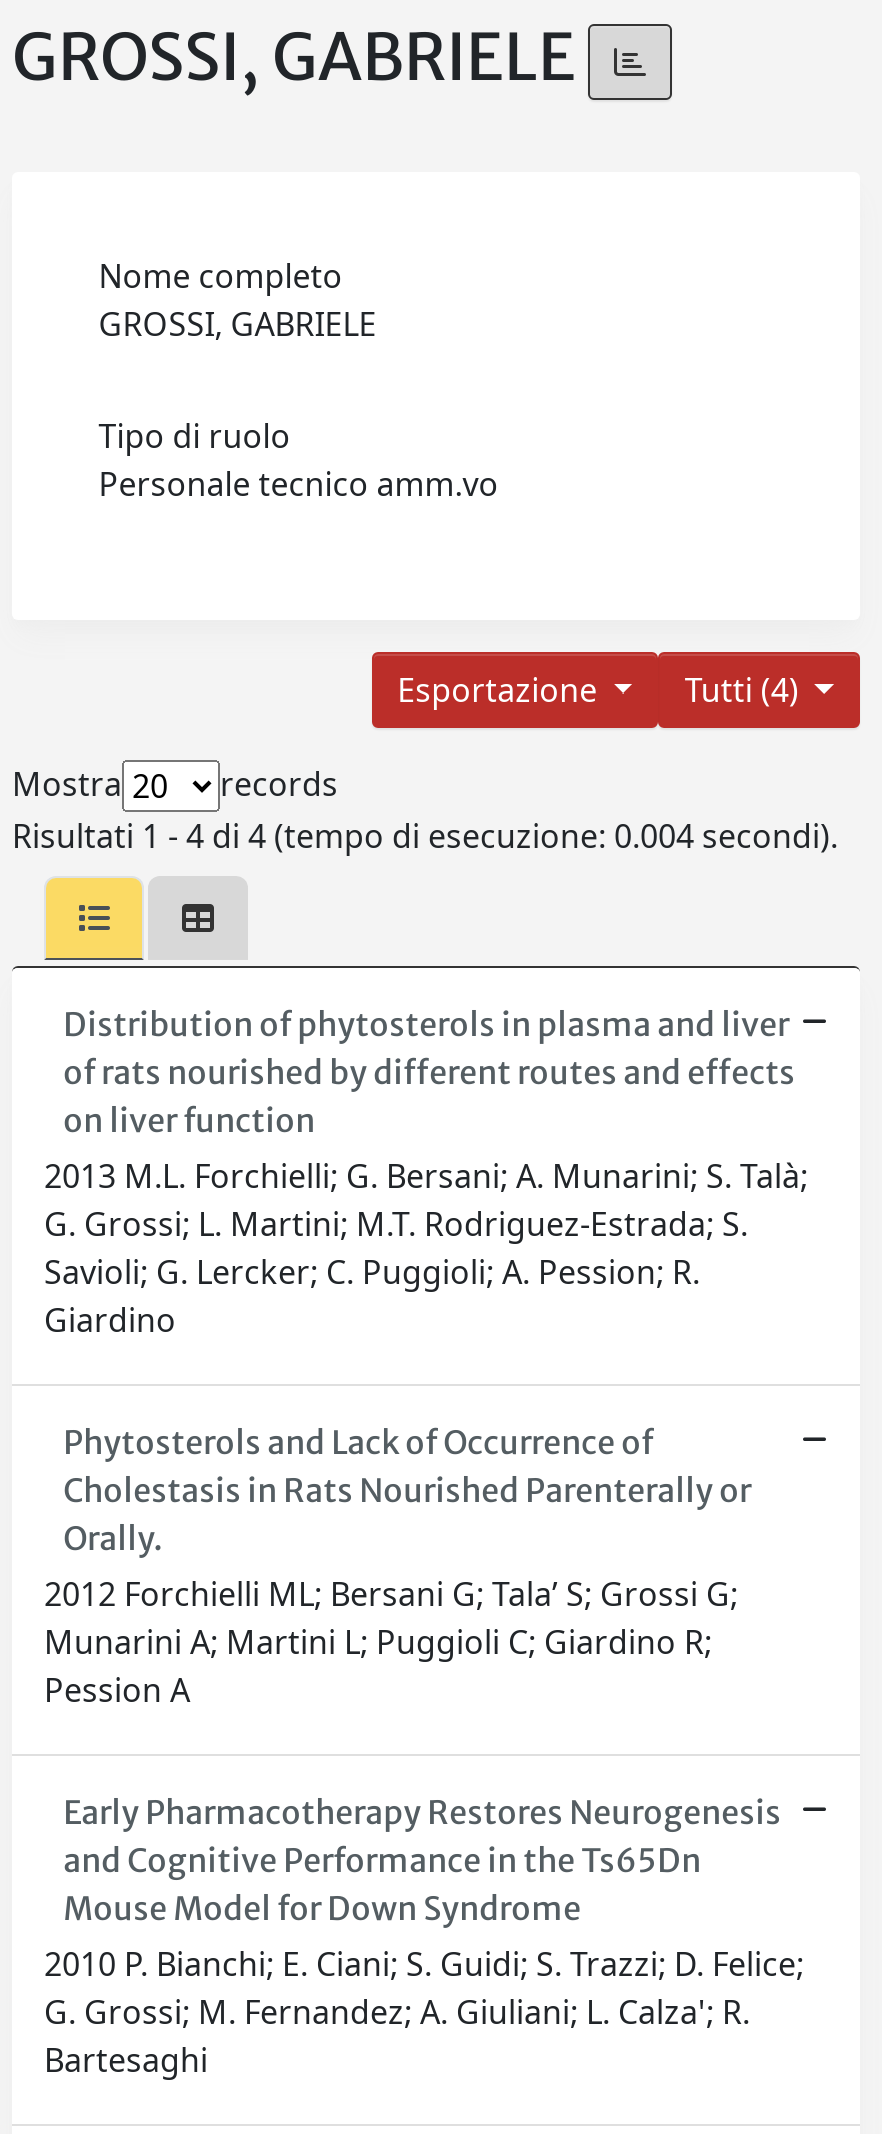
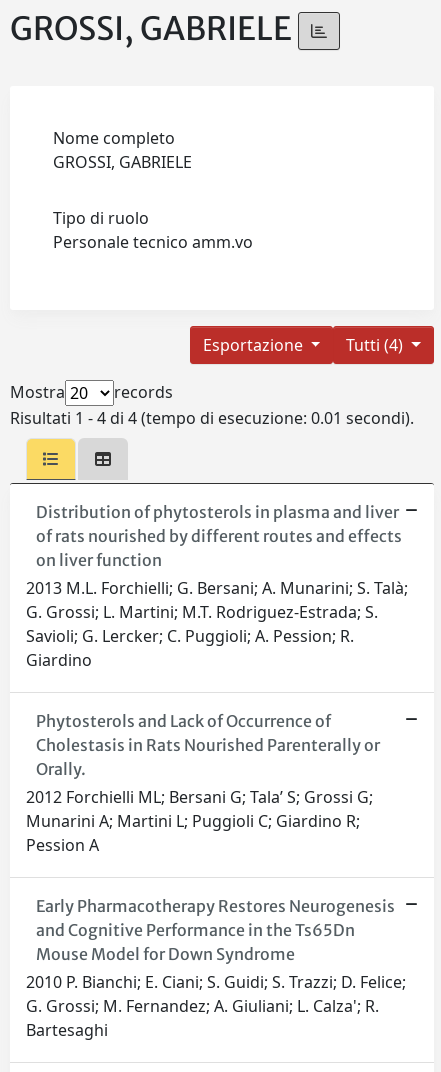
- Risultati 1 - 4 di 4 (tempo di esecuzione: 0.004 secondi).
+ Risultati 1 - 4 di 4 (tempo di esecuzione: 0.01 secondi).
